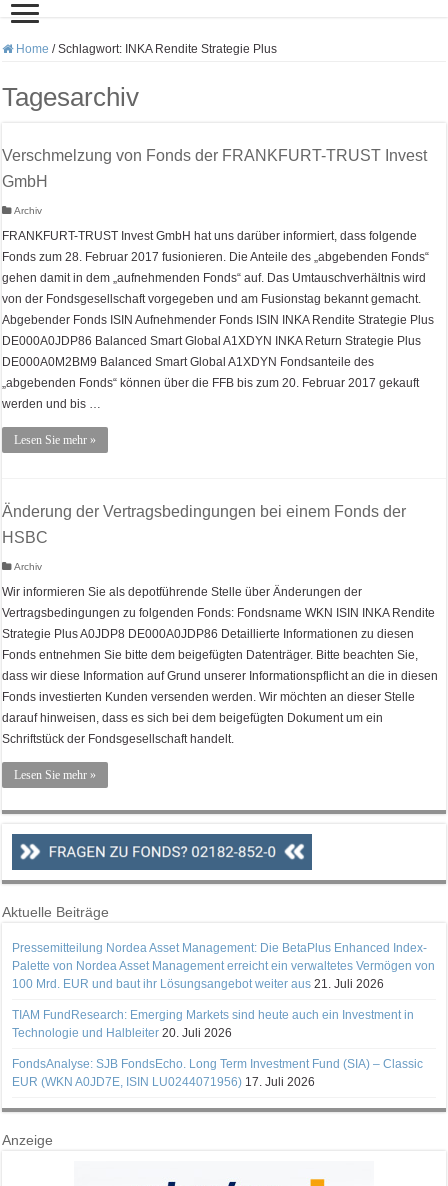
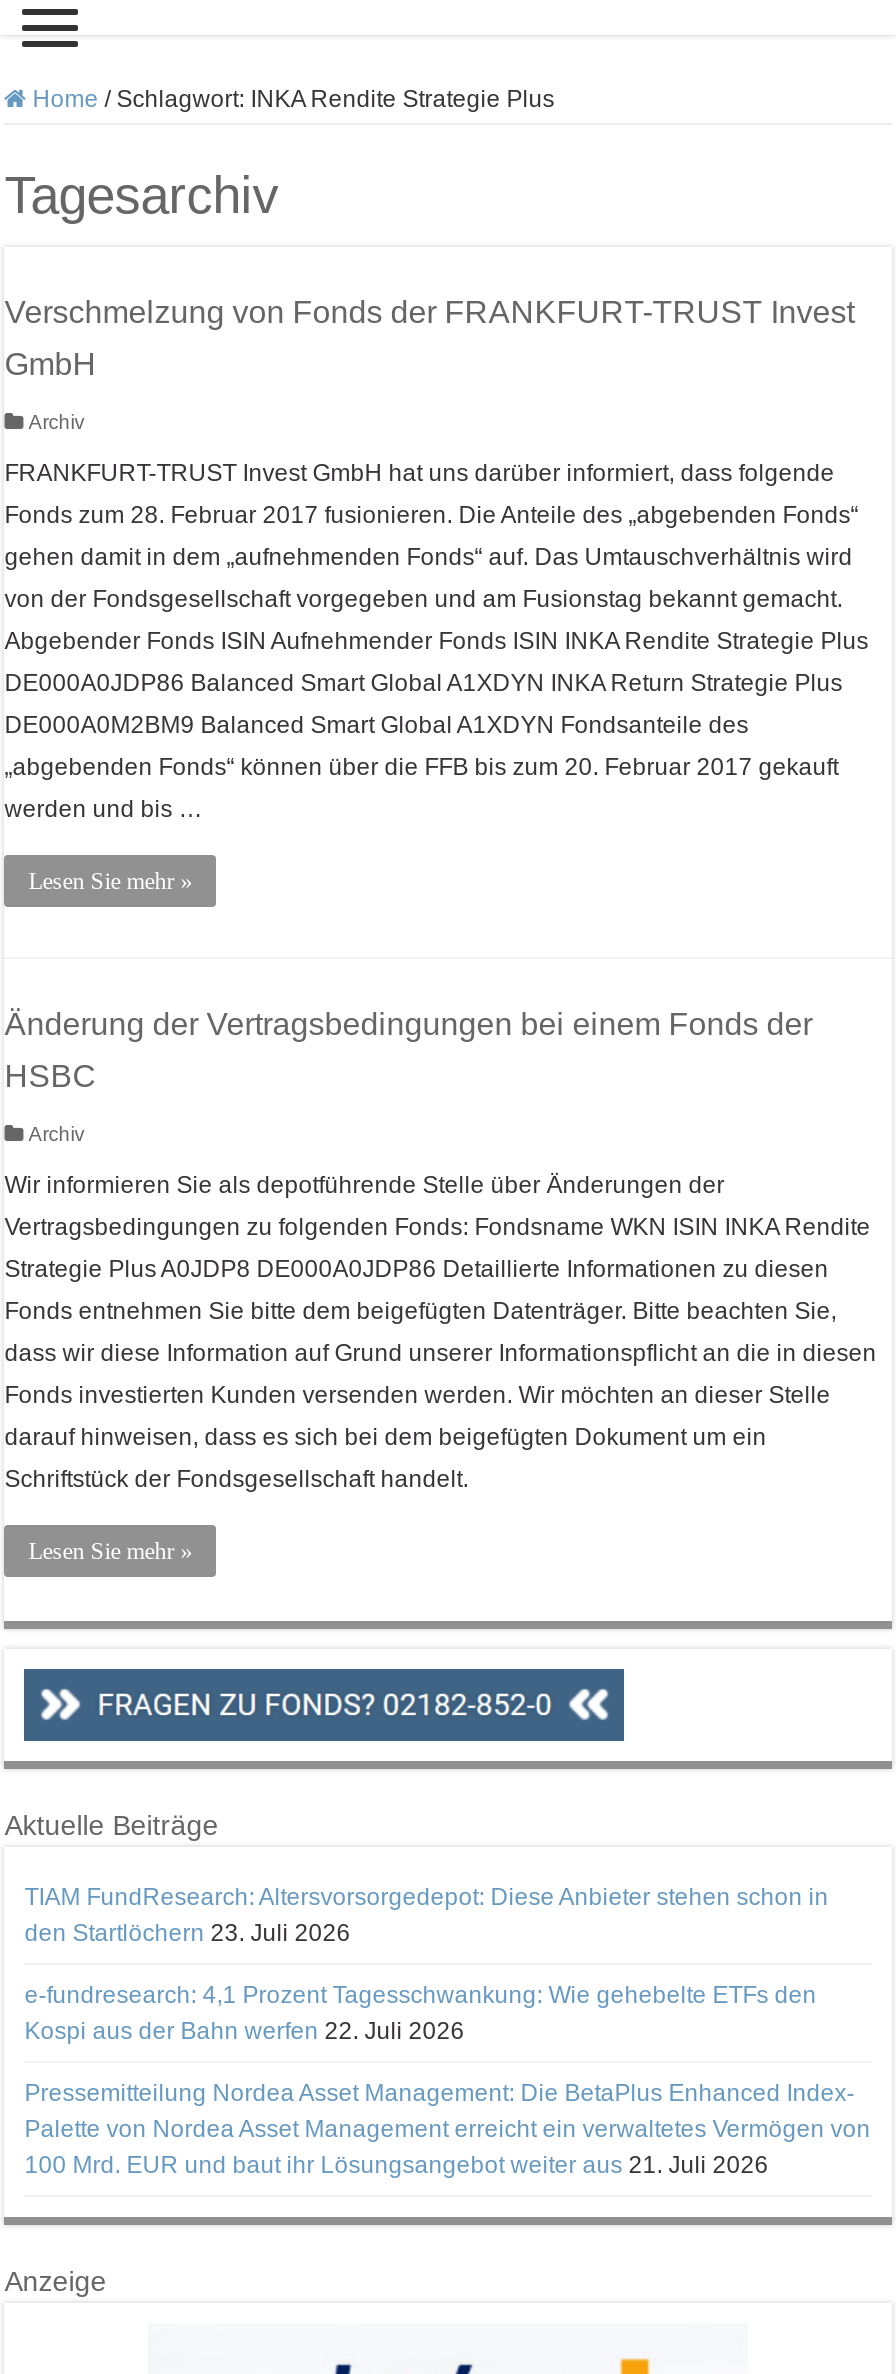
+ TIAM FundResearch: Altersvorsorgedepot: Diese Anbieter stehen schon in
+ den Startlöchern 23. Juli 2026
+ e-fundresearch: 4,1 Prozent Tagesschwankung: Wie gehebelte ETFs den
+ Kospi aus der Bahn werfen 22. Juli 2026

moved down: Pressemitteilung Nordea Asset Management: Die BetaPlus Enhanced Index- | Palette von Nordea Asset Management erreicht ein verwaltetes Vermögen von | 100 Mrd. EUR und baut ihr Lösungsangebot weiter aus 21. Juli 2026

- TIAM FundResearch: Emerging Markets sind heute auch ein Investment in
- Technologie und Halbleiter 20. Juli 2026
- FondsAnalyse: SJB FondsEcho. Long Term Investment Fund (SIA) – Classic
- EUR (WKN A0JD7E, ISIN LU0244071956) 17. Juli 2026
